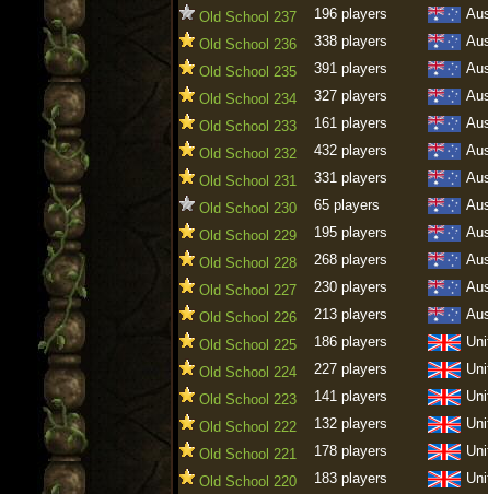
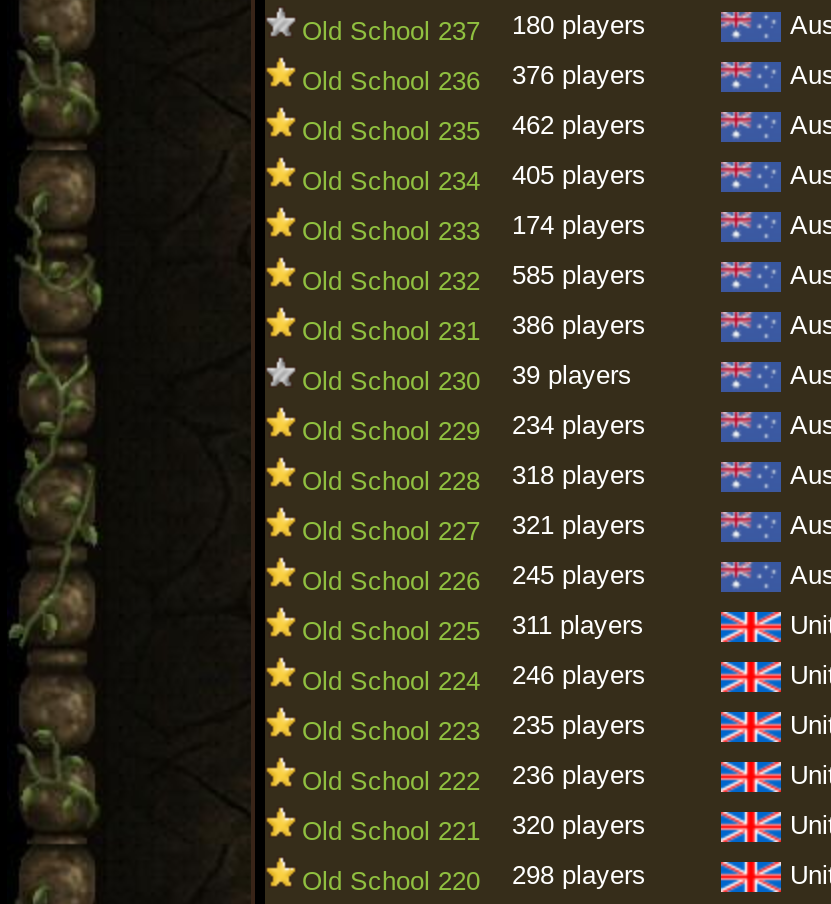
- Old School 237 196 players
+ Old School 237 180 players

- Old School 236 338 players
+ Old School 236 376 players

- Old School 235 391 players
+ Old School 235 462 players

- Old School 234 327 players
+ Old School 234 405 players

- Old School 233 161 players
+ Old School 233 174 players

- Old School 232 432 players
+ Old School 232 585 players

- Old School 231 331 players
+ Old School 231 386 players

- Old School 230 65 players
+ Old School 230 39 players

- Old School 229 195 players
+ Old School 229 234 players

- Old School 228 268 players
+ Old School 228 318 players

- Old School 227 230 players
+ Old School 227 321 players

- Old School 226 213 players
+ Old School 226 245 players

- Old School 225 186 players
+ Old School 225 311 players

- Old School 224 227 players
+ Old School 224 246 players

- Old School 223 141 players
+ Old School 223 235 players

- Old School 222 132 players
+ Old School 222 236 players

- Old School 221 178 players
+ Old School 221 320 players

- Old School 220 183 players
+ Old School 220 298 players
